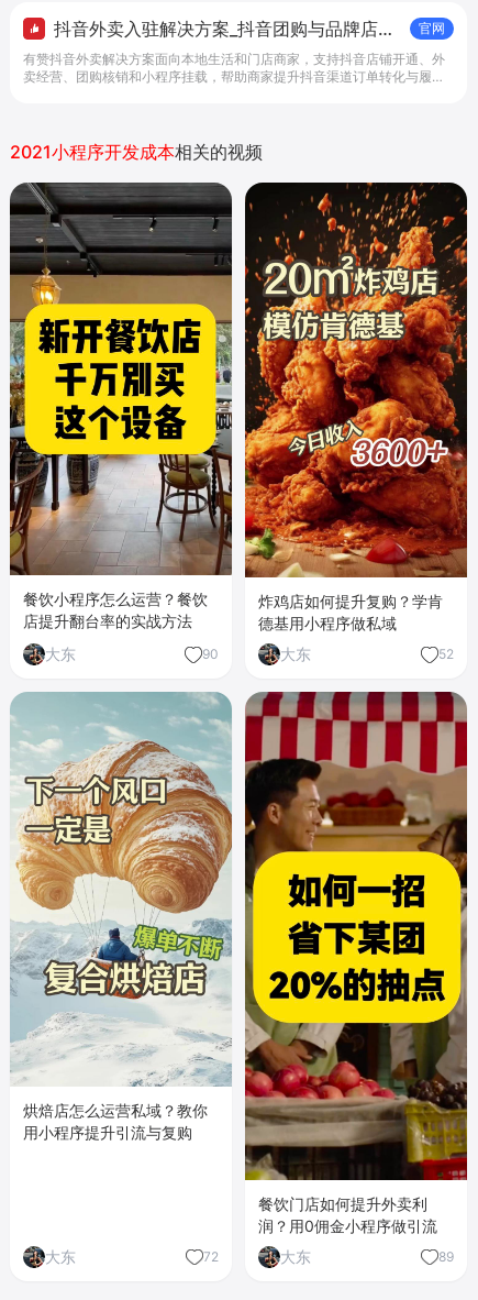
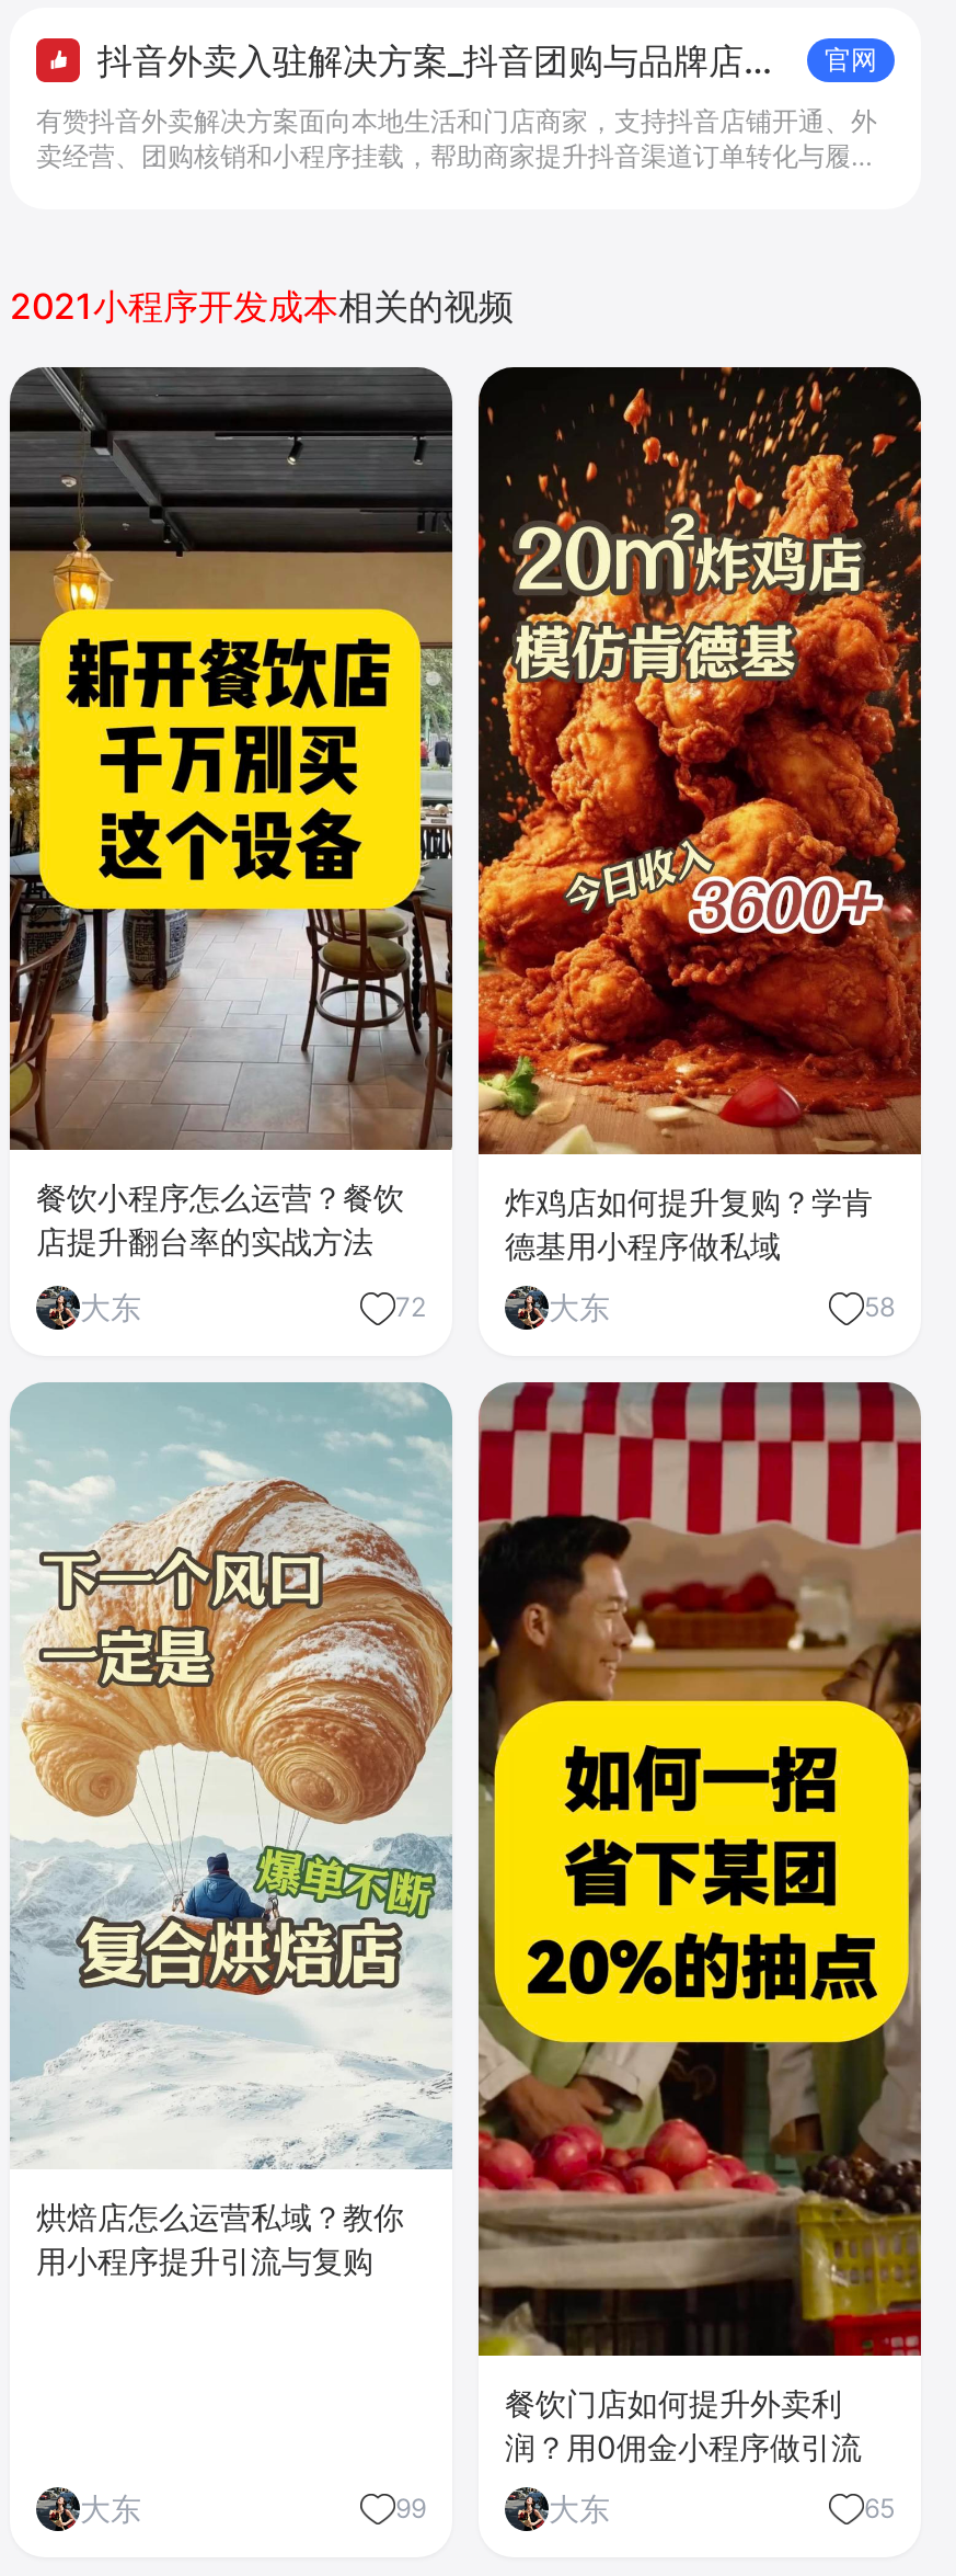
- 90
+ 72

- 52
+ 58

- 72
+ 99

- 89
+ 65
